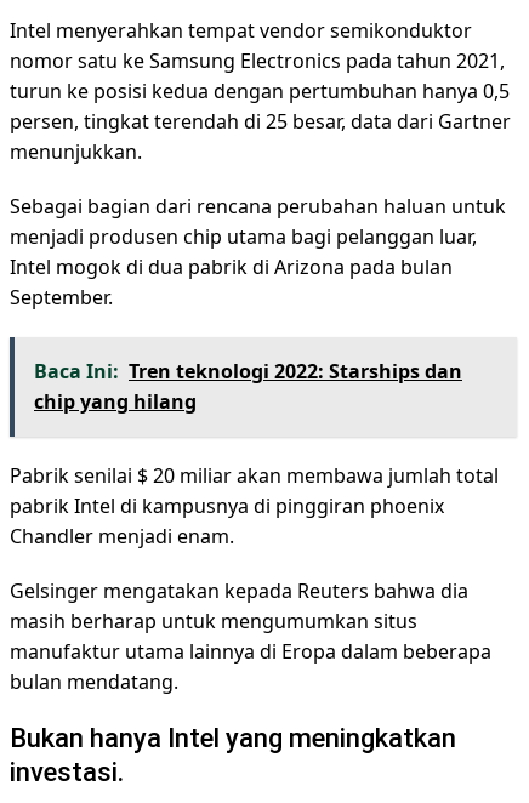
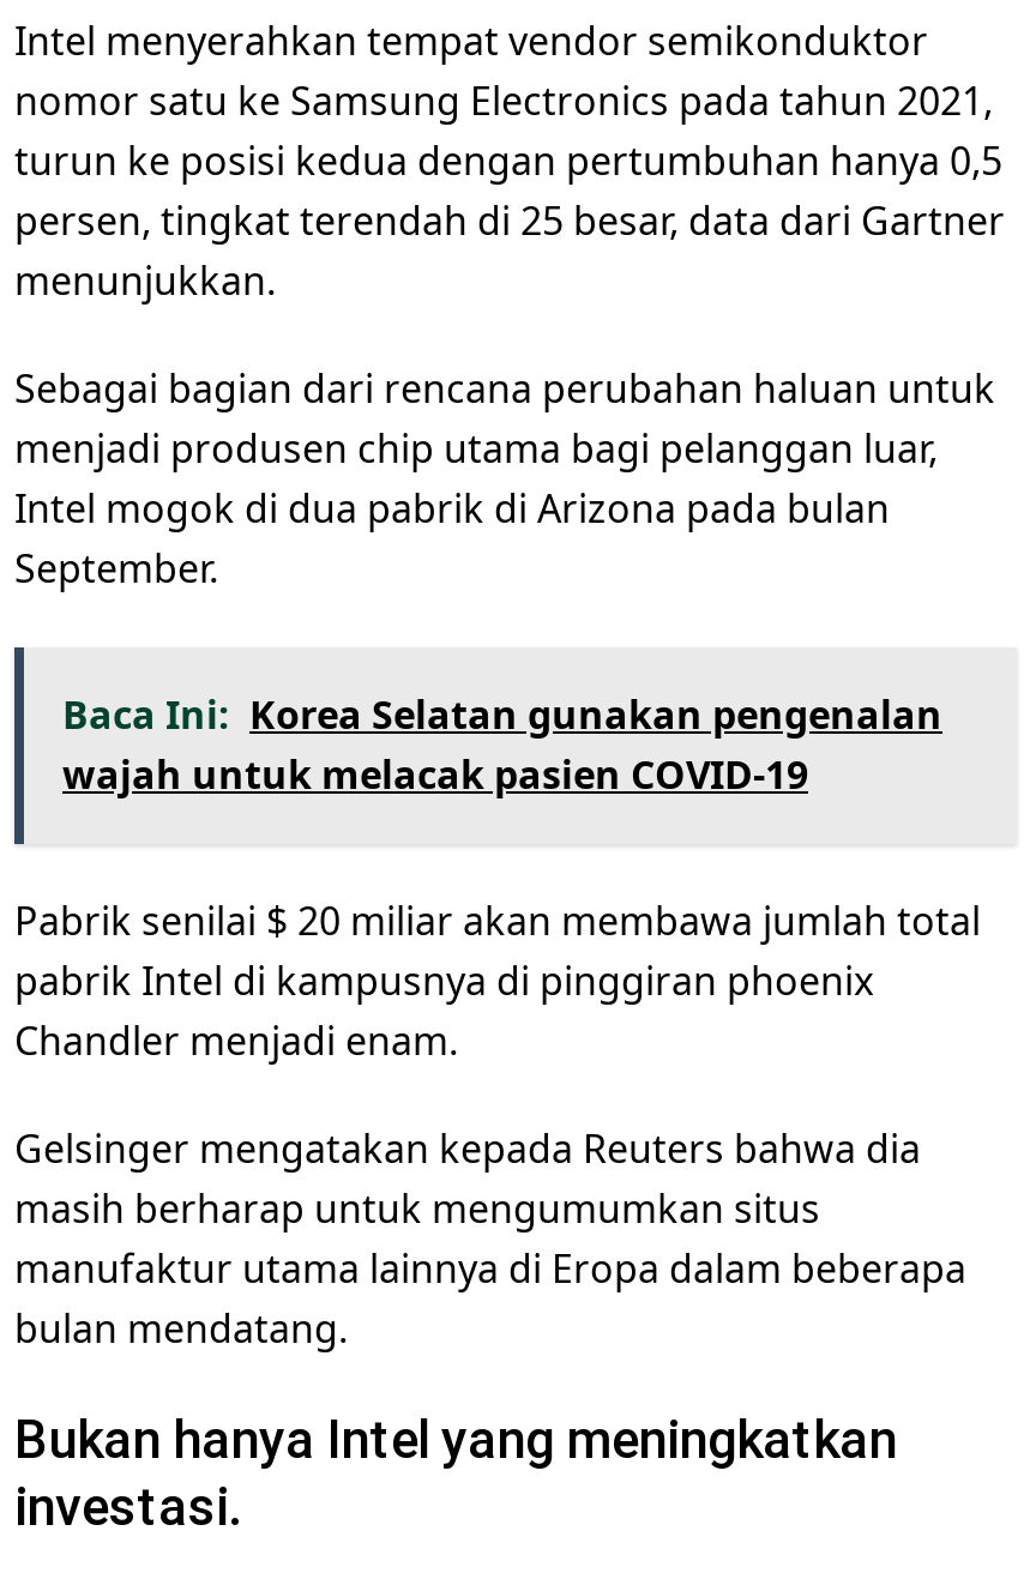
- Baca Ini: Tren teknologi 2022: Starships dan
- chip yang hilang
+ Baca Ini: Korea Selatan gunakan pengenalan
+ wajah untuk melacak pasien COVID-19
